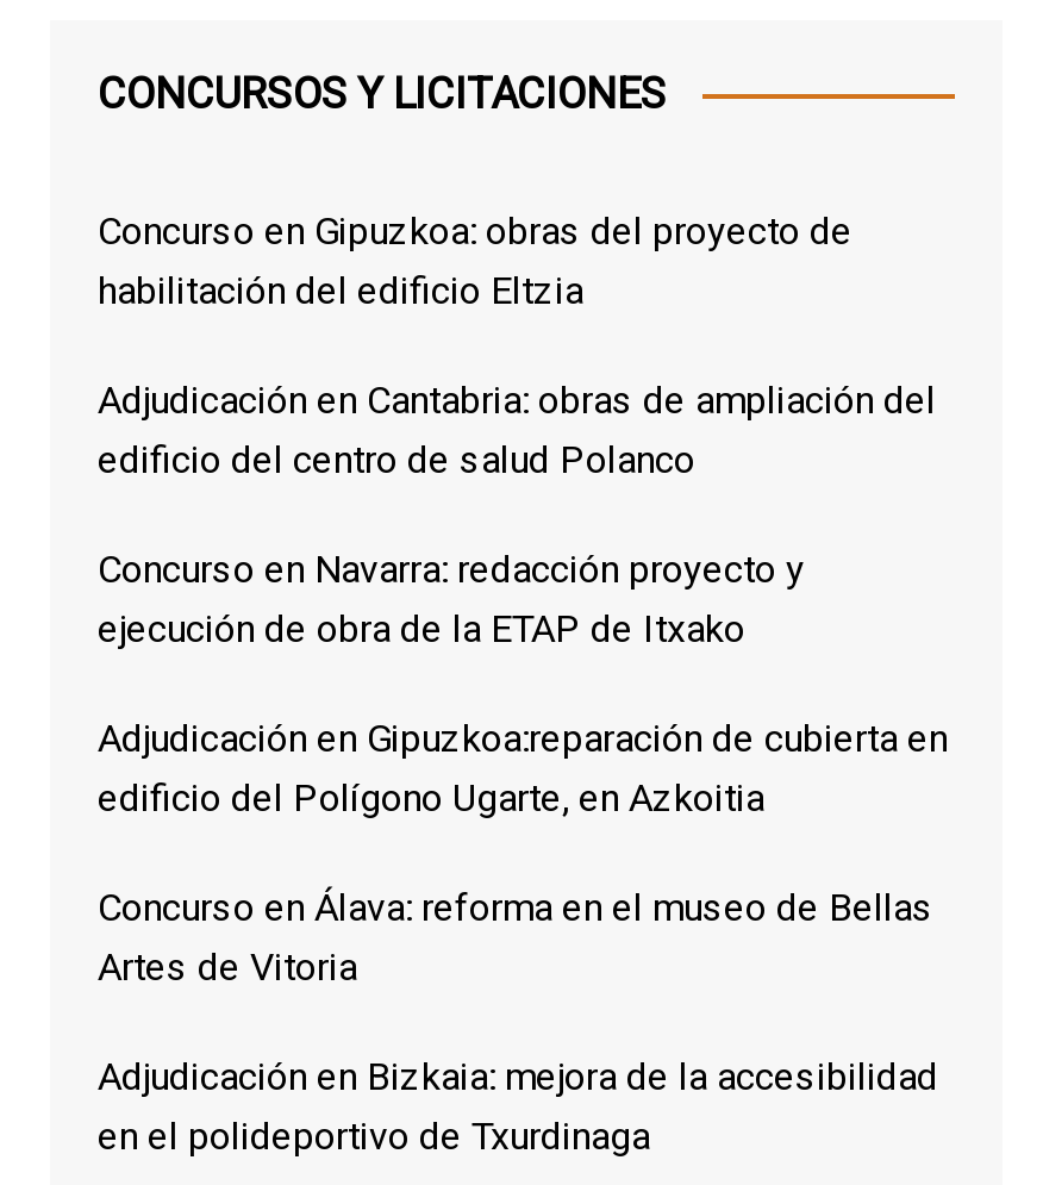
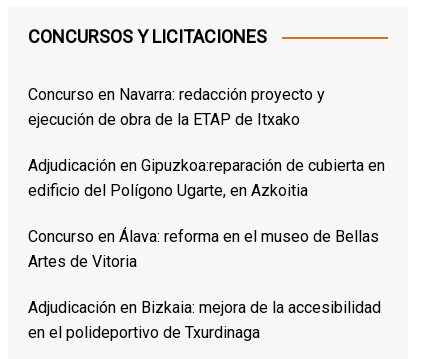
- Concurso en Gipuzkoa: obras del proyecto de
- habilitación del edificio Eltzia
- Adjudicación en Cantabria: obras de ampliación del
- edificio del centro de salud Polanco
